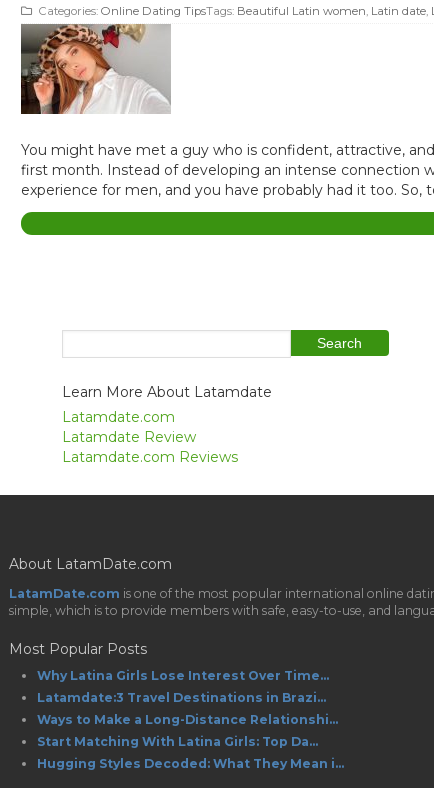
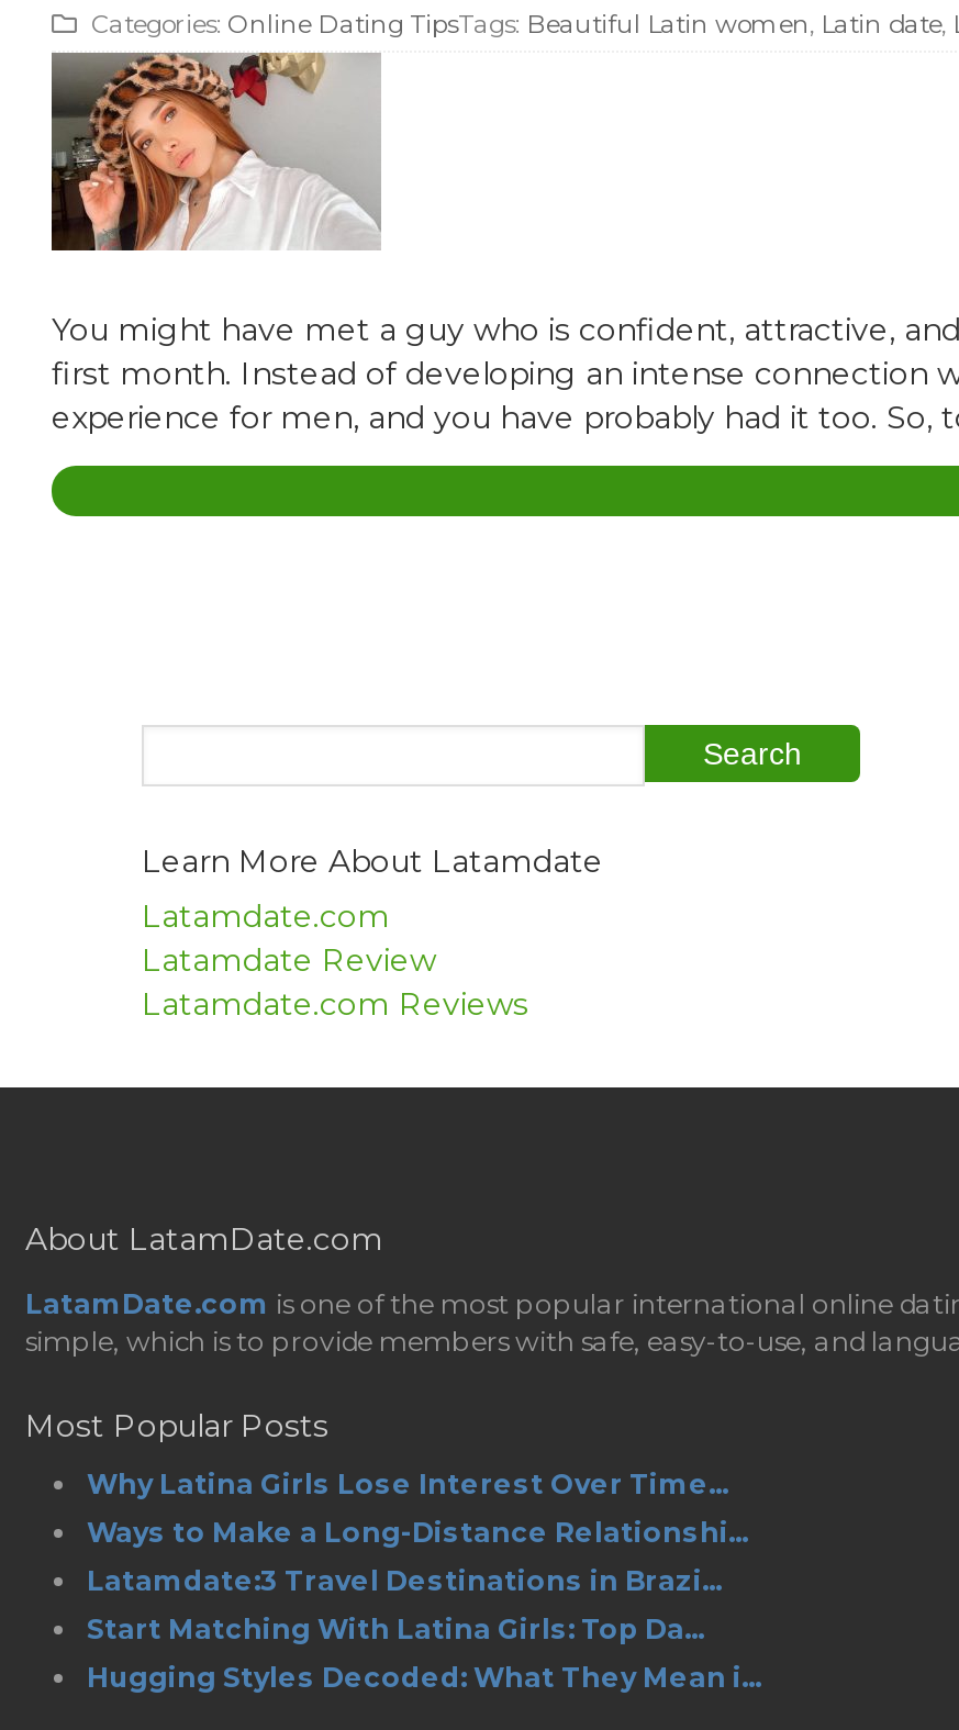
moved down: Latamdate:3 Travel Destinations in Brazi...

moved up: Ways to Make a Long-Distance Relationshi...
